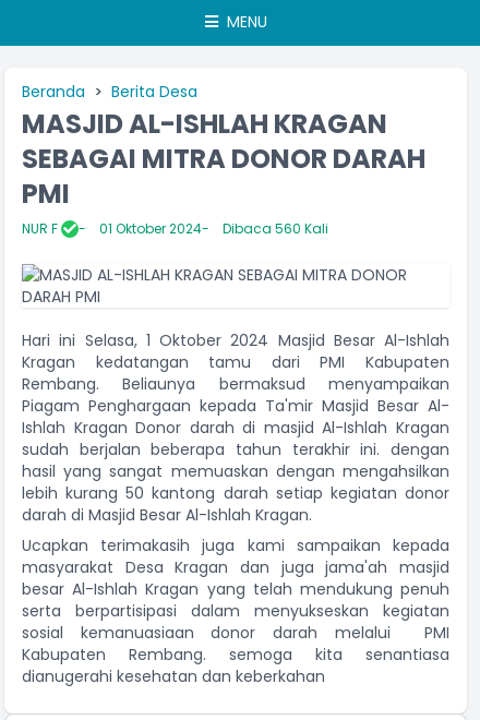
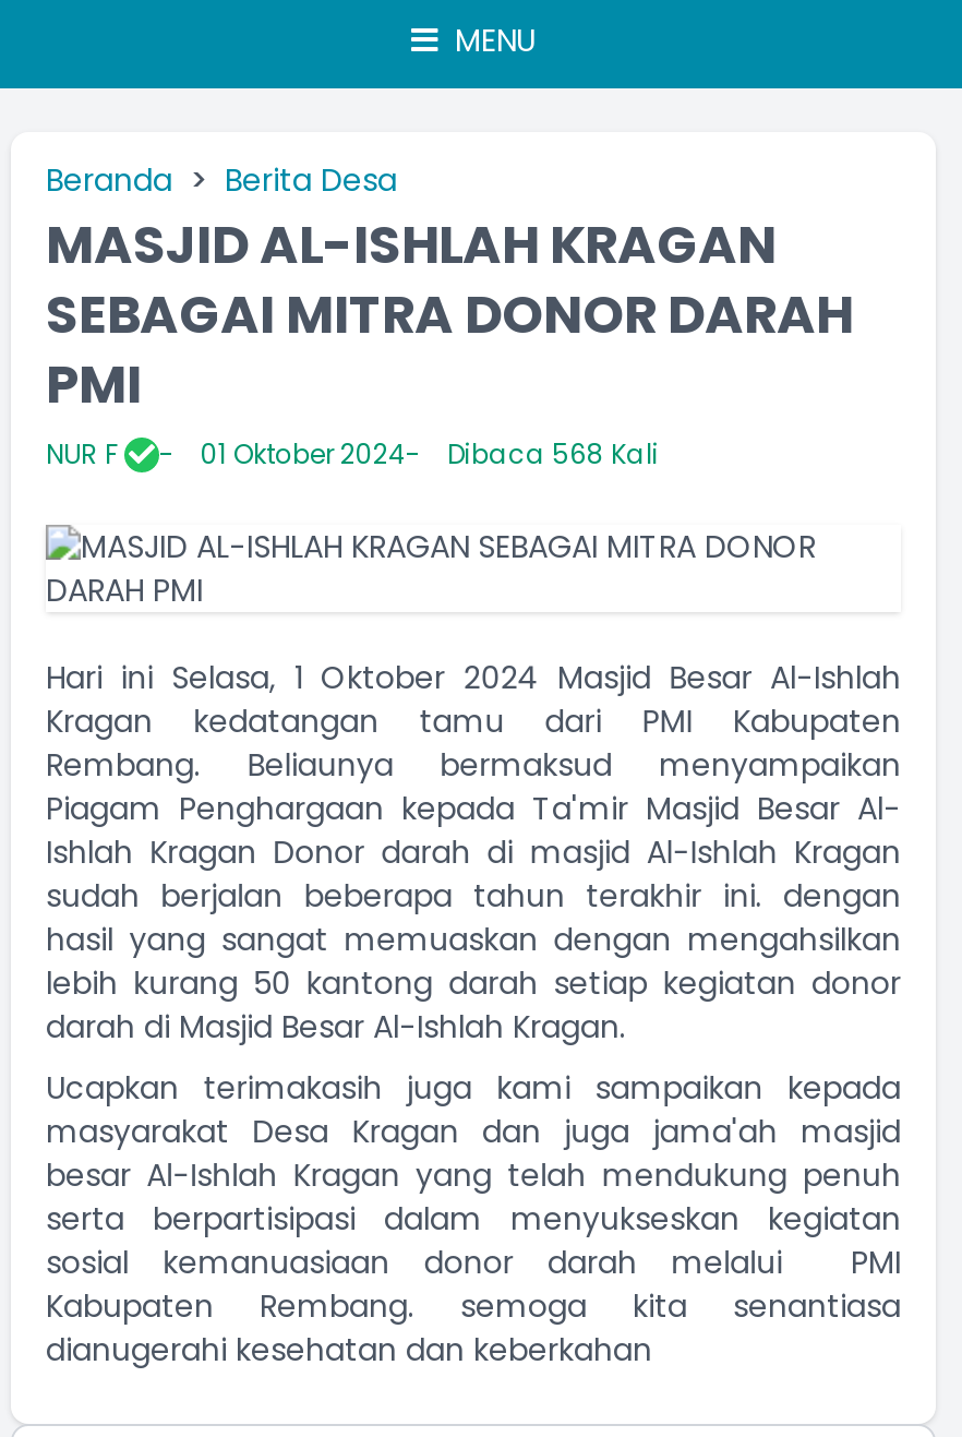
- 01 Oktober 2024 Dibaca 560 Kali
+ 01 Oktober 2024 Dibaca 568 Kali
